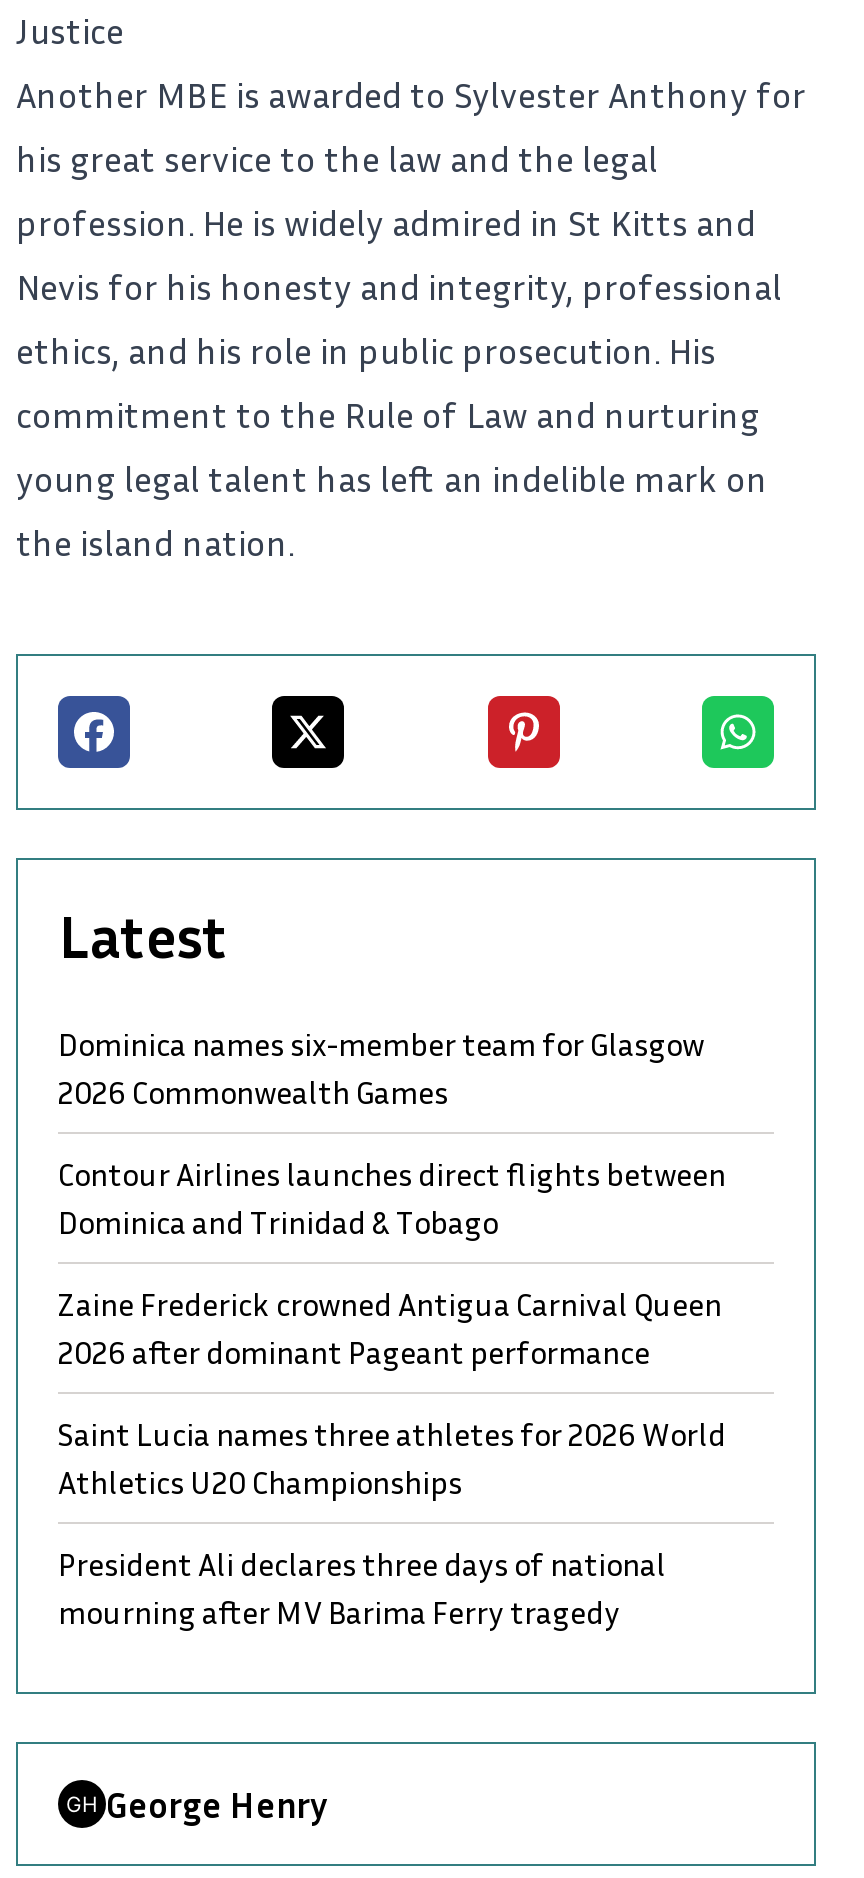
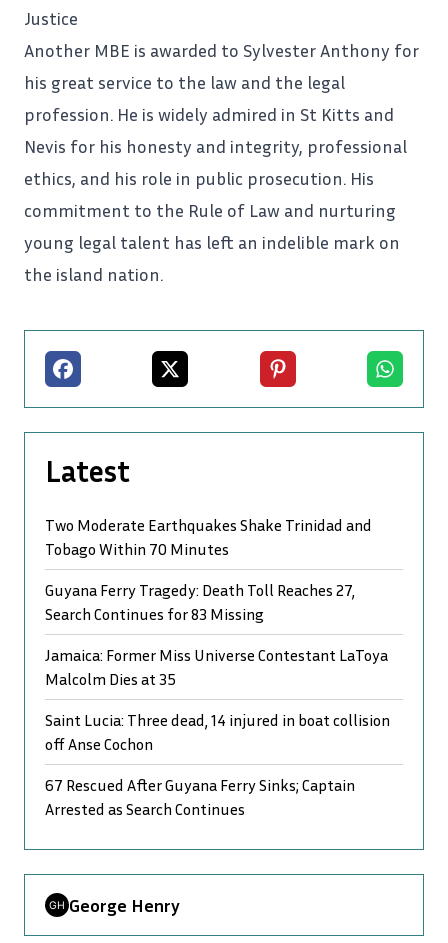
- Dominica names six-member team for Glasgow
- 2026 Commonwealth Games
+ Two Moderate Earthquakes Shake Trinidad and
+ Tobago Within 70 Minutes

- Contour Airlines launches direct flights between
- Dominica and Trinidad & Tobago
+ Guyana Ferry Tragedy: Death Toll Reaches 27,
+ Search Continues for 83 Missing

- Zaine Frederick crowned Antigua Carnival Queen
- 2026 after dominant Pageant performance
+ Jamaica: Former Miss Universe Contestant LaToya
+ Malcolm Dies at 35

- Saint Lucia names three athletes for 2026 World
- Athletics U20 Championships
+ Saint Lucia: Three dead, 14 injured in boat collision
+ off Anse Cochon

- President Ali declares three days of national
- mourning after MV Barima Ferry tragedy
+ 67 Rescued After Guyana Ferry Sinks; Captain
+ Arrested as Search Continues
